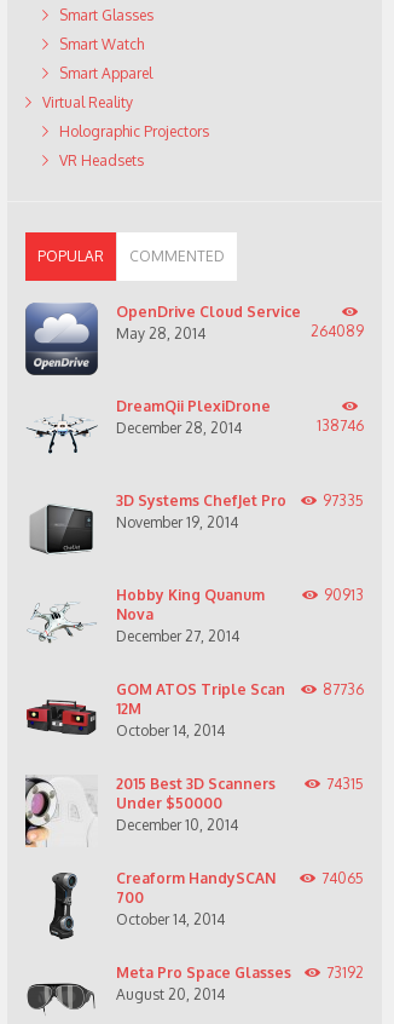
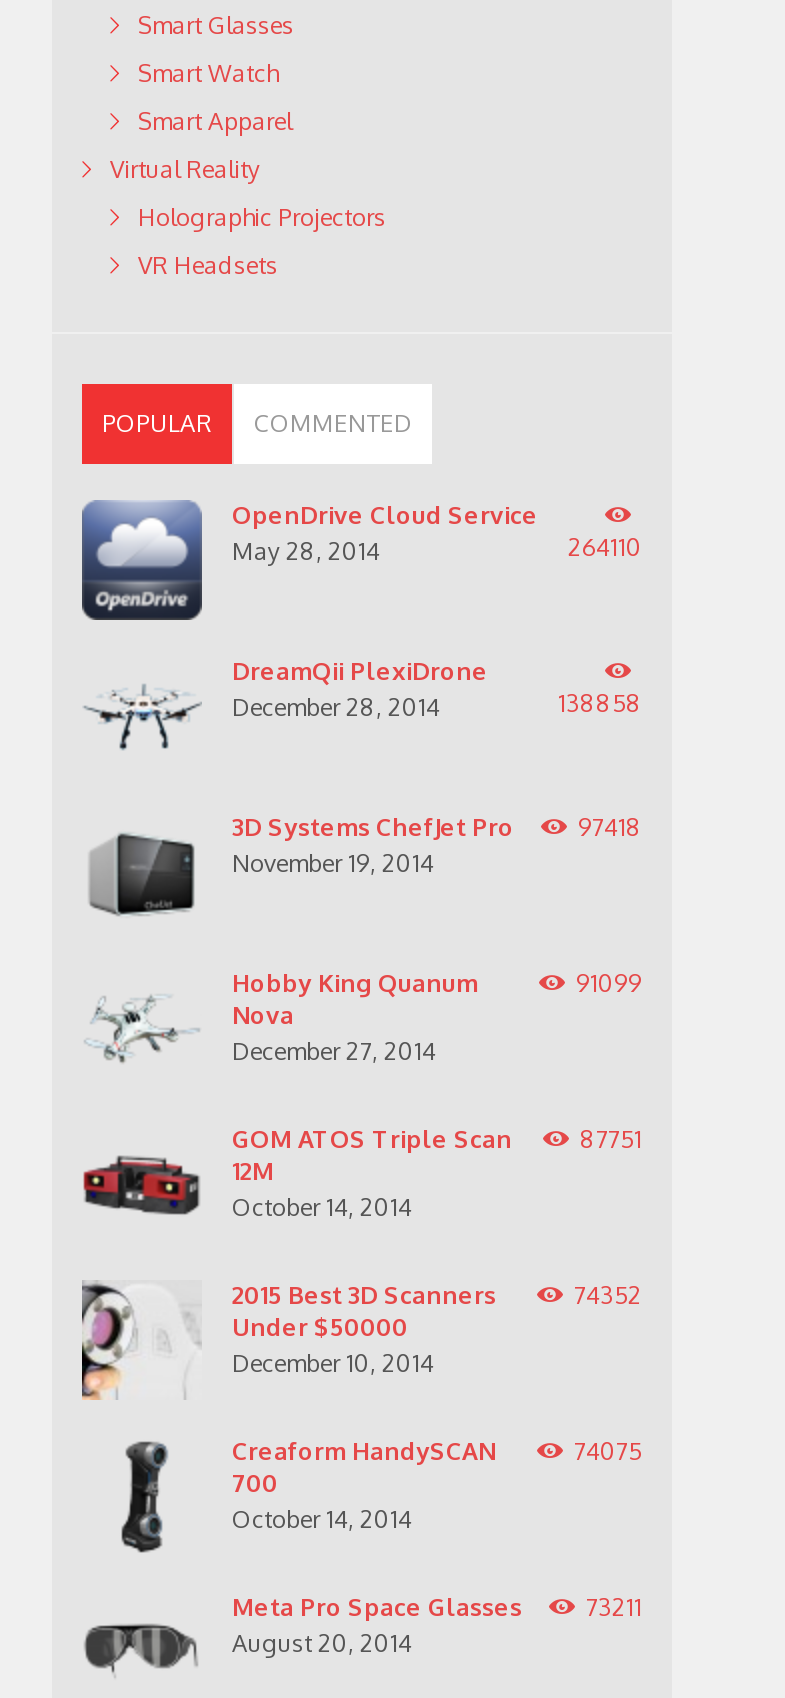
- 264089
+ 264110

- 138746
+ 138858

- 97335
+ 97418

- 90913
+ 91099

- 87736
+ 87751

- 74315
+ 74352

- 74065
+ 74075

- 73192
+ 73211
